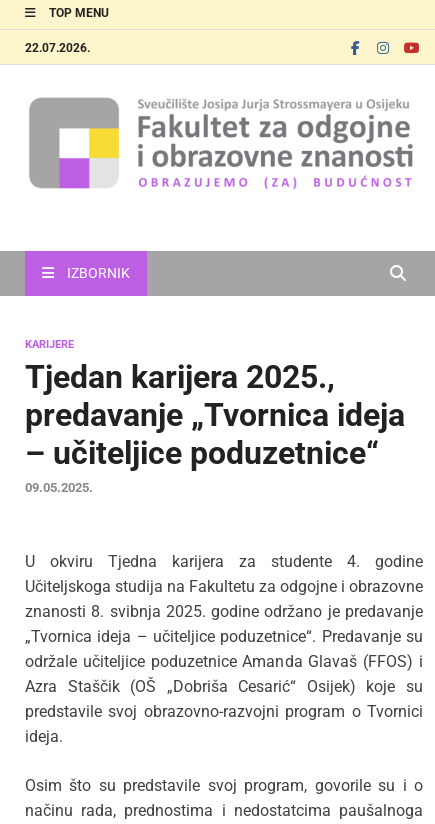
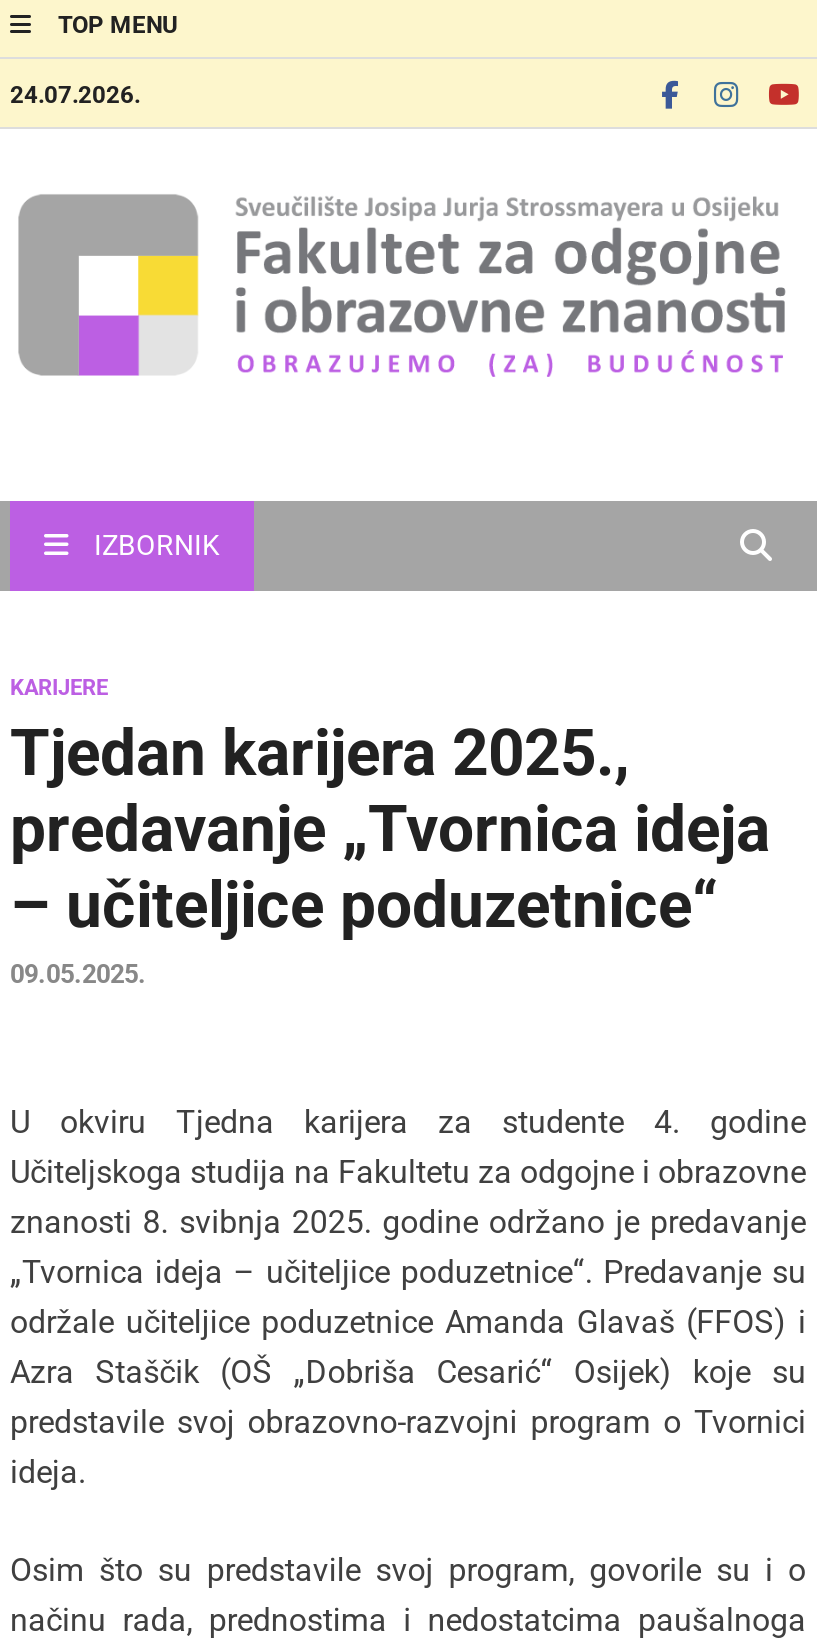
- 22.07.2026.
+ 24.07.2026.
